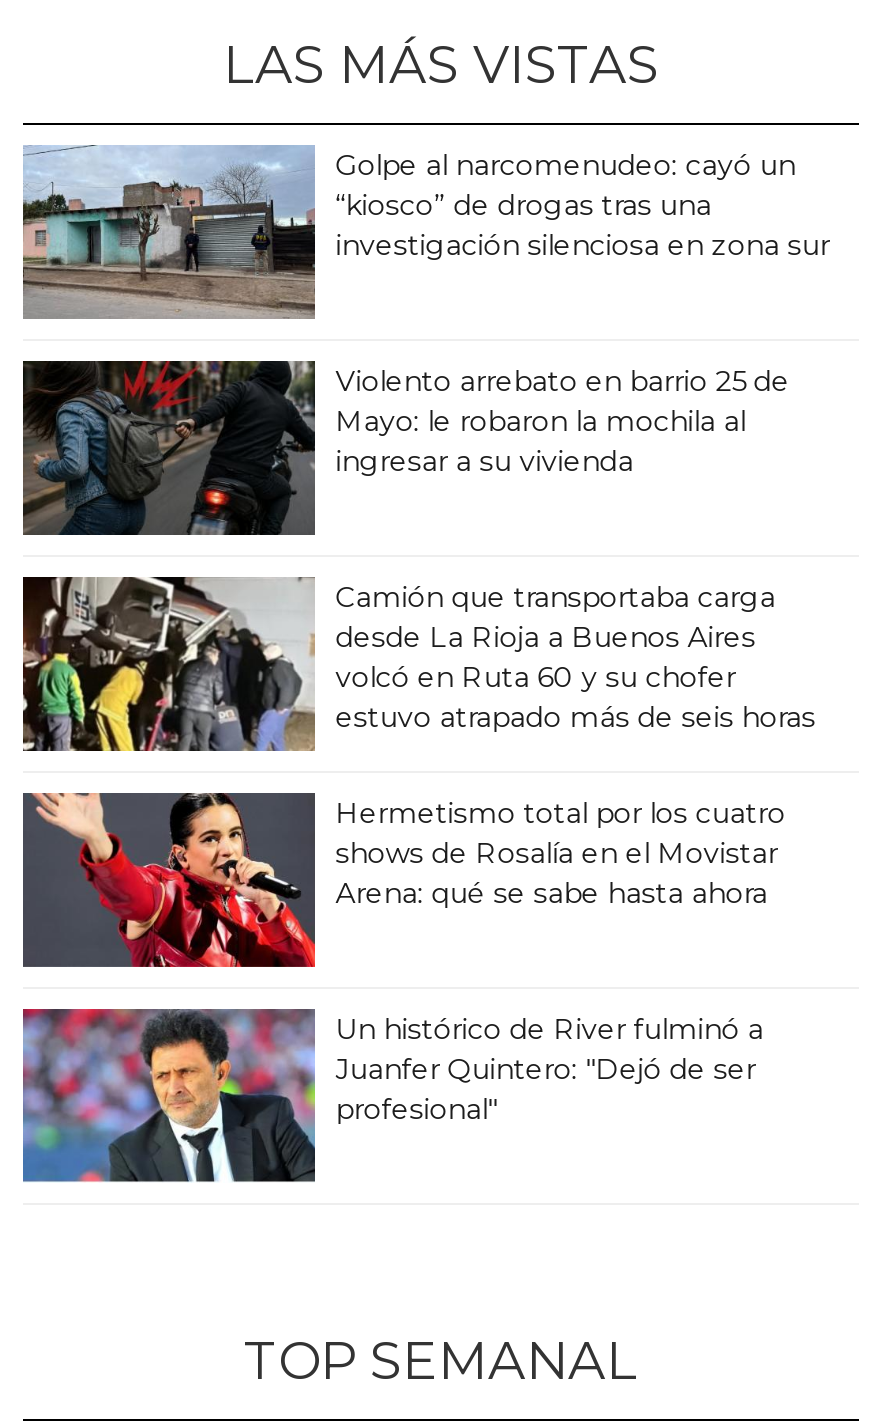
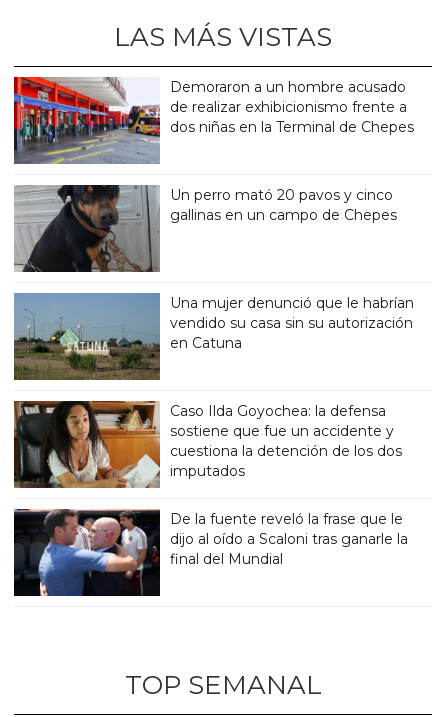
- [image]
- Golpe al narcomenudeo: cayó un
- “kiosco” de drogas tras una
- investigación silenciosa en zona sur
+ [image]
+ Demoraron a un hombre acusado
+ de realizar exhibicionismo frente a
+ dos niñas en la Terminal de Chepes

- [image]
- Violento arrebato en barrio 25 de
- Mayo: le robaron la mochila al
- ingresar a su vivienda
+ [image]
+ Un perro mató 20 pavos y cinco
+ gallinas en un campo de Chepes

- [image]
- Camión que transportaba carga
- desde La Rioja a Buenos Aires
- volcó en Ruta 60 y su chofer
- estuvo atrapado más de seis horas
+ [image]
+ Una mujer denunció que le habrían
+ vendido su casa sin su autorización
+ en Catuna

- [image]
- Hermetismo total por los cuatro
- shows de Rosalía en el Movistar
- Arena: qué se sabe hasta ahora
+ [image]
+ Caso Ilda Goyochea: la defensa
+ sostiene que fue un accidente y
+ cuestiona la detención de los dos
+ imputados

- [image]
- Un histórico de River fulminó a
- Juanfer Quintero: "Dejó de ser
- profesional"
+ [image]
+ De la fuente reveló la frase que le
+ dijo al oído a Scaloni tras ganarle la
+ final del Mundial
